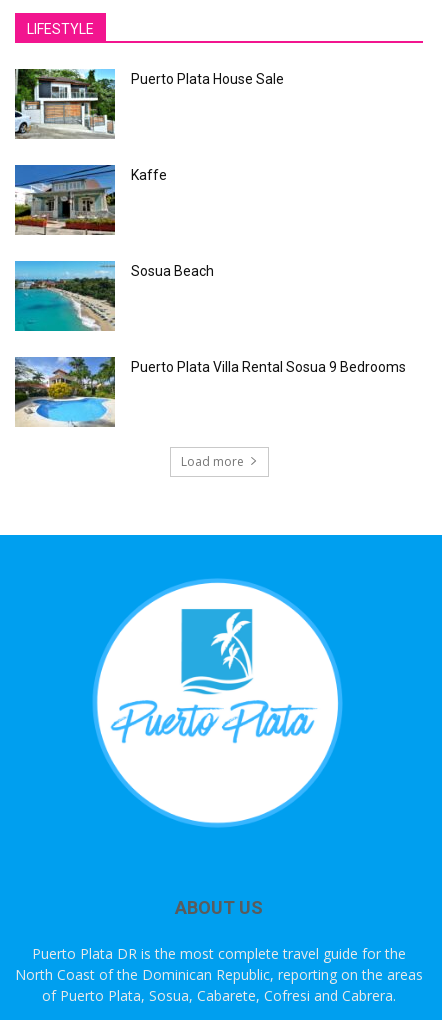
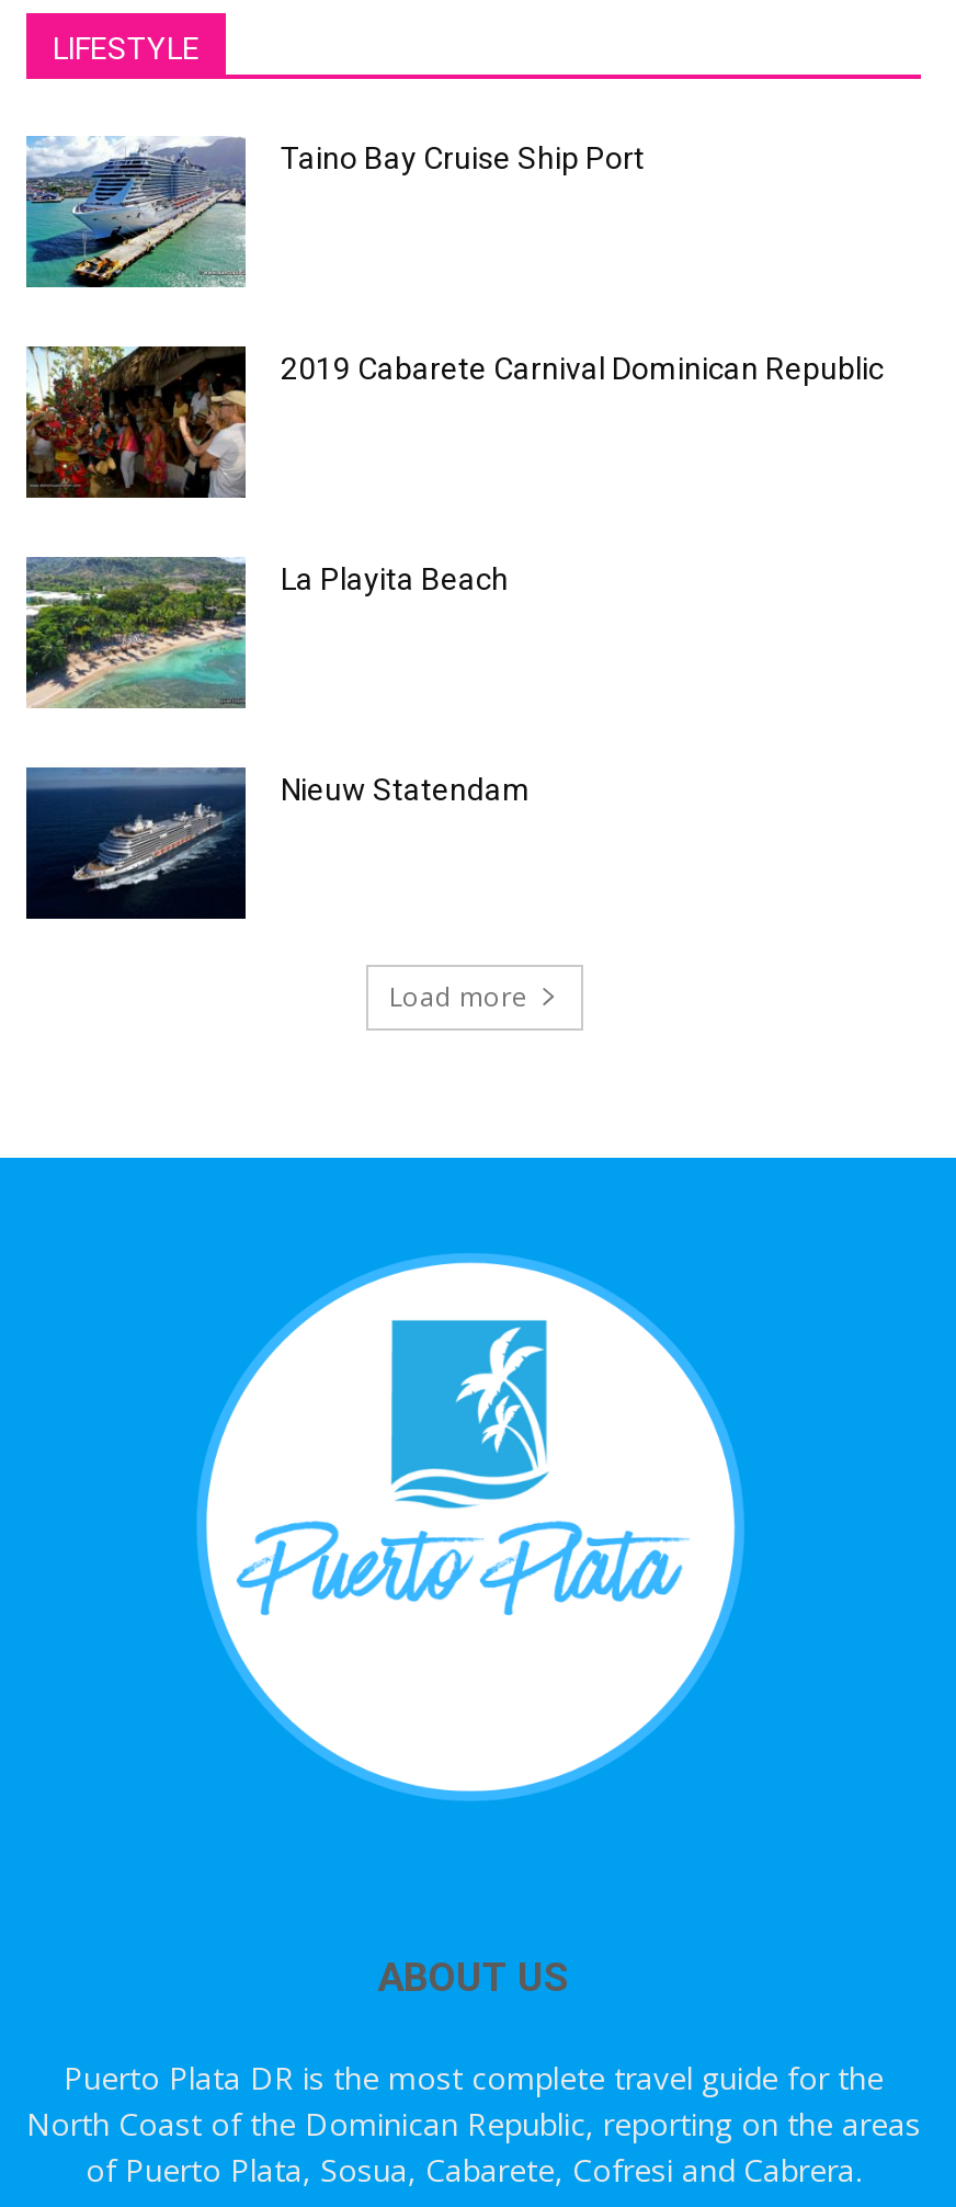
- [image]
- Puerto Plata House Sale
+ [image]
+ Taino Bay Cruise Ship Port

- [image]
- Kaffe
+ [image]
+ 2019 Cabarete Carnival Dominican Republic

- [image]
- Sosua Beach
+ [image]
+ La Playita Beach

- [image]
- Puerto Plata Villa Rental Sosua 9 Bedrooms
+ [image]
+ Nieuw Statendam
